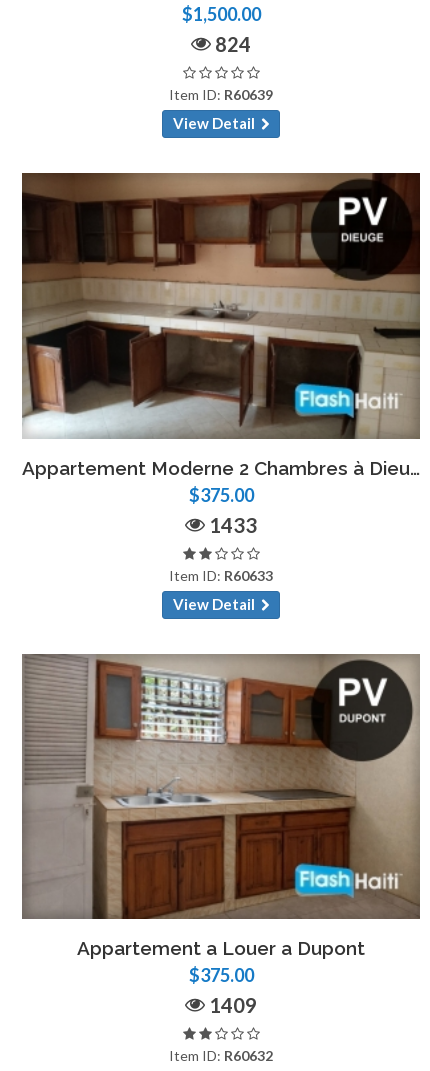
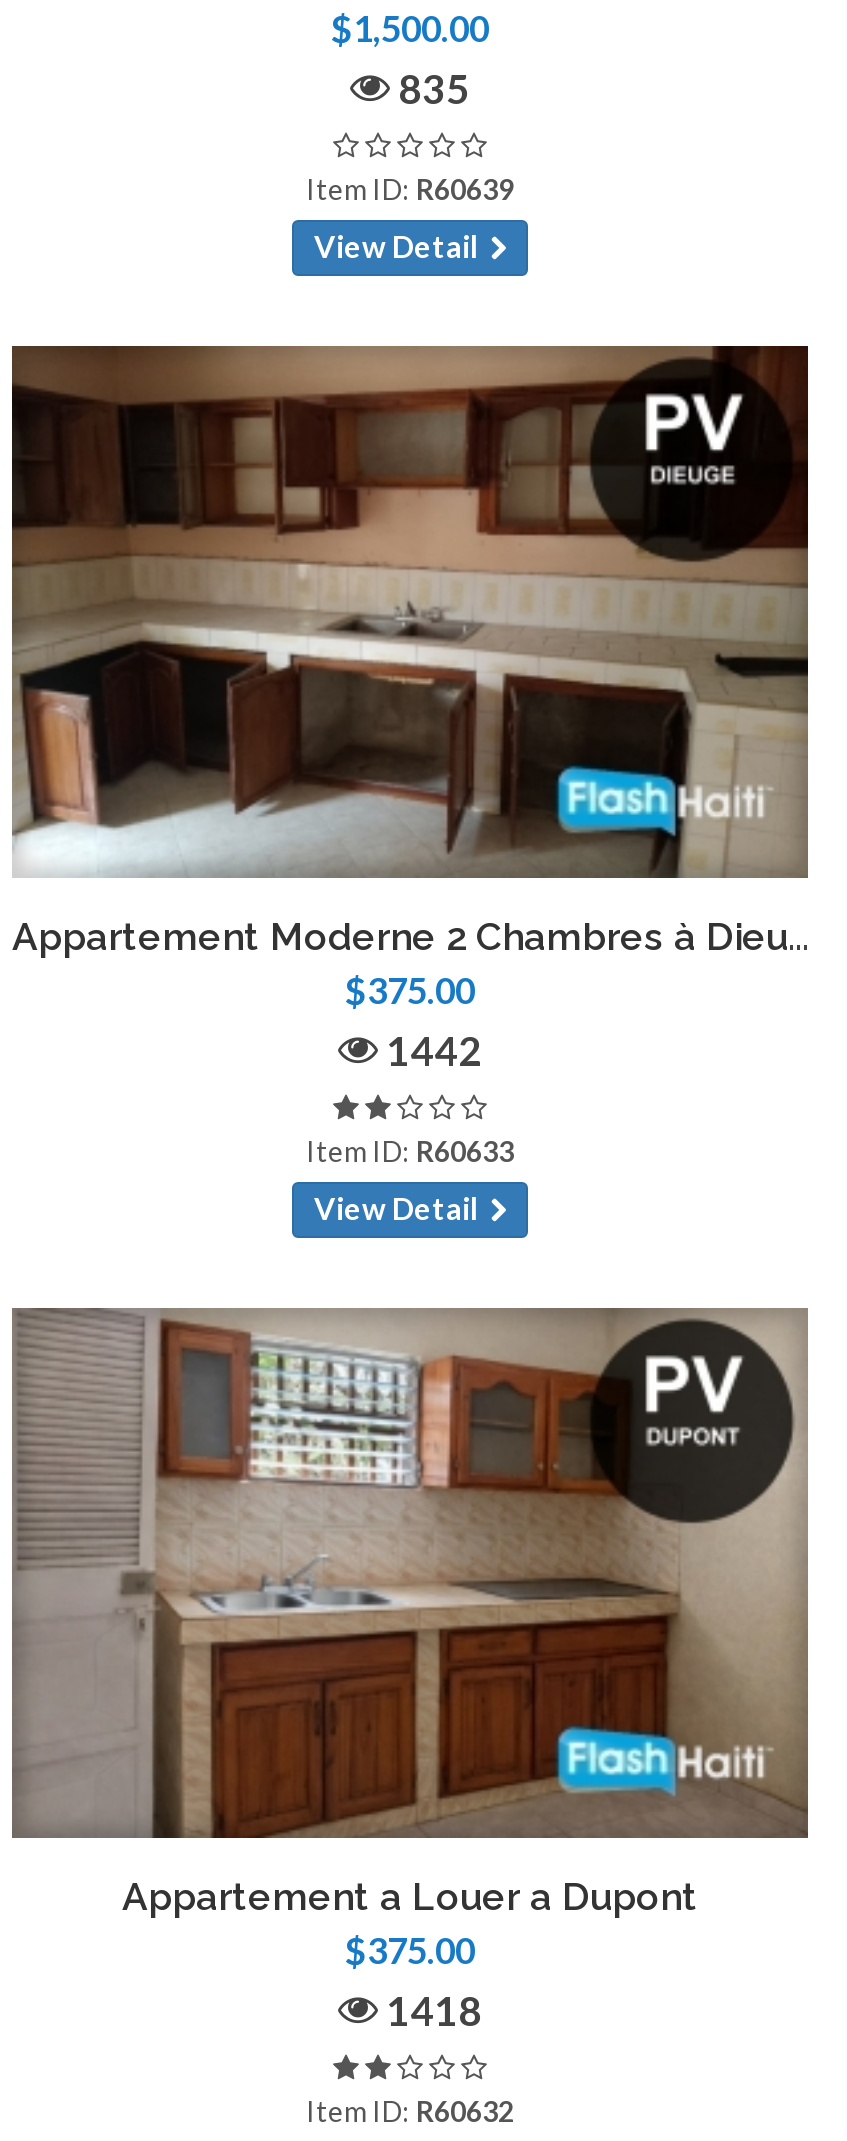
- 824
+ 835

- 1433
+ 1442

- 1409
+ 1418
